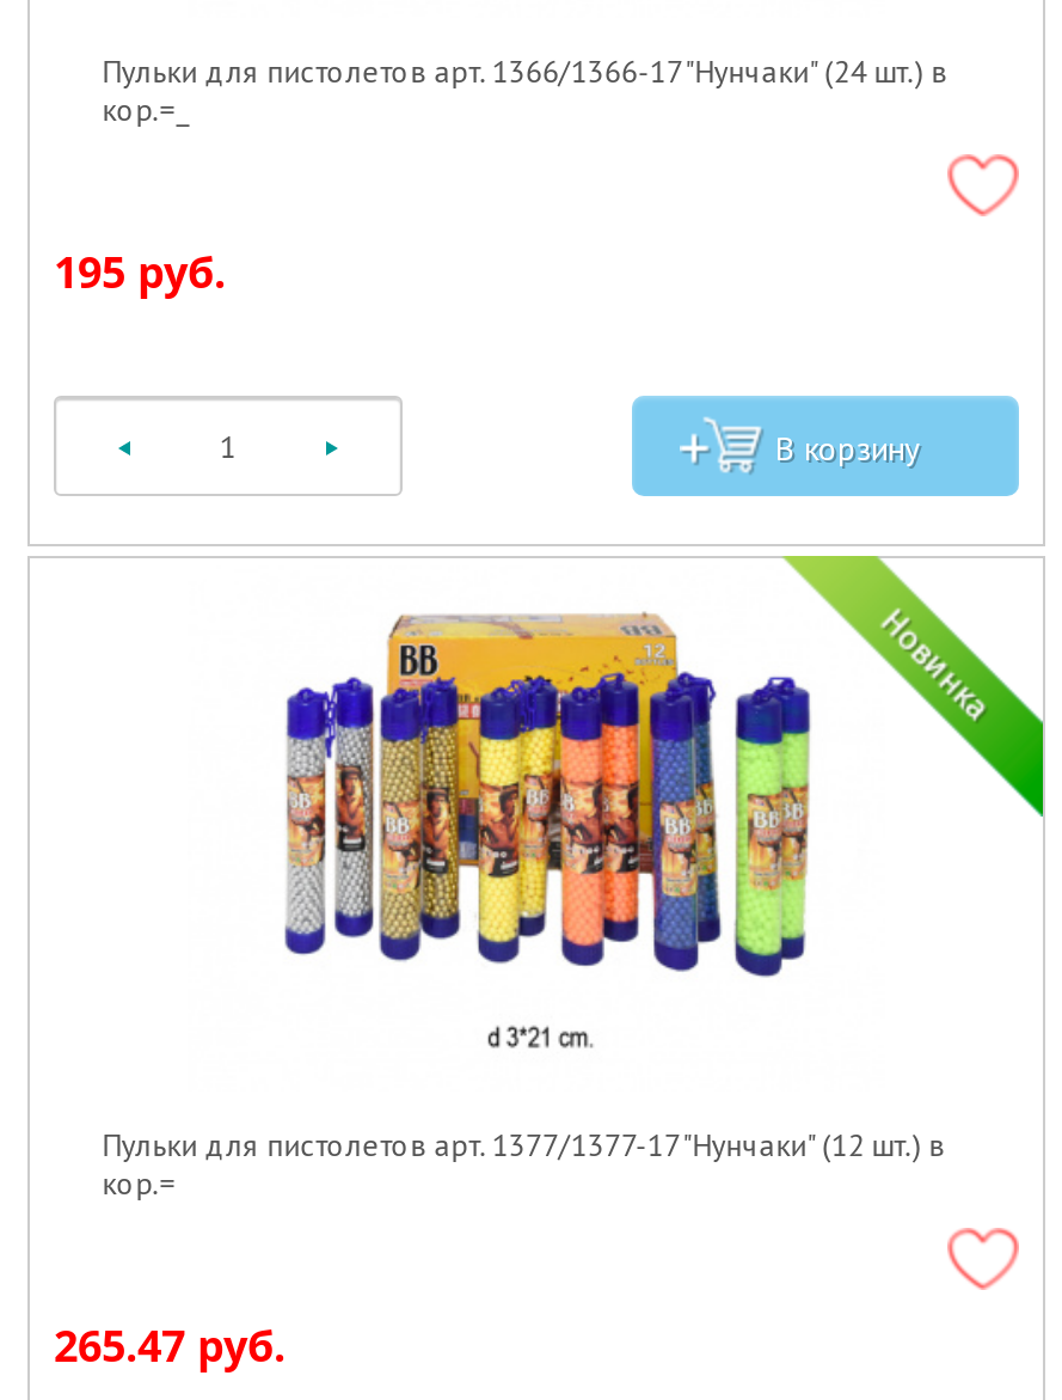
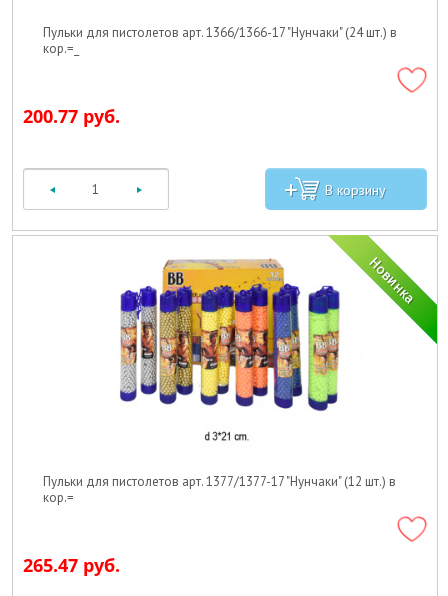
- 195 руб.
+ 200.77 руб.
